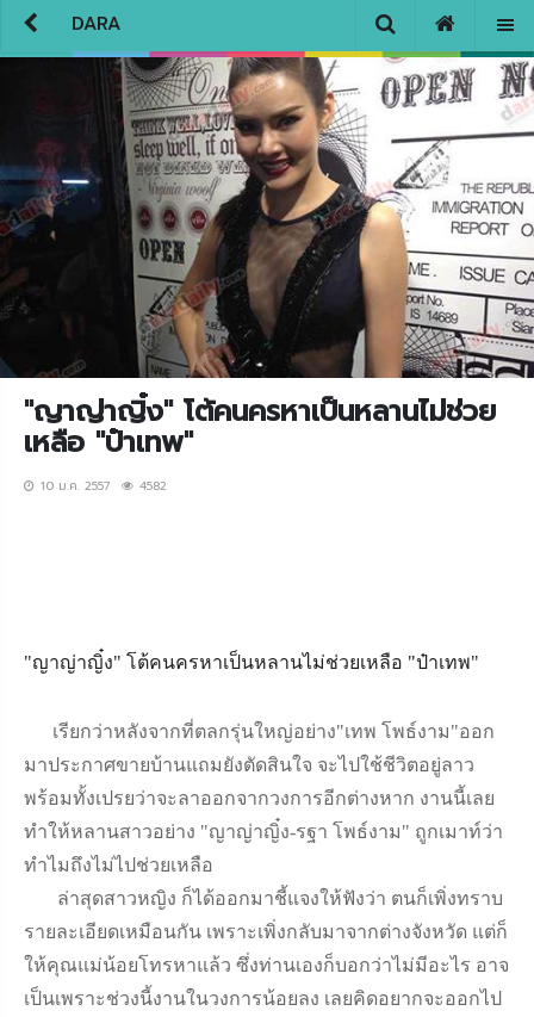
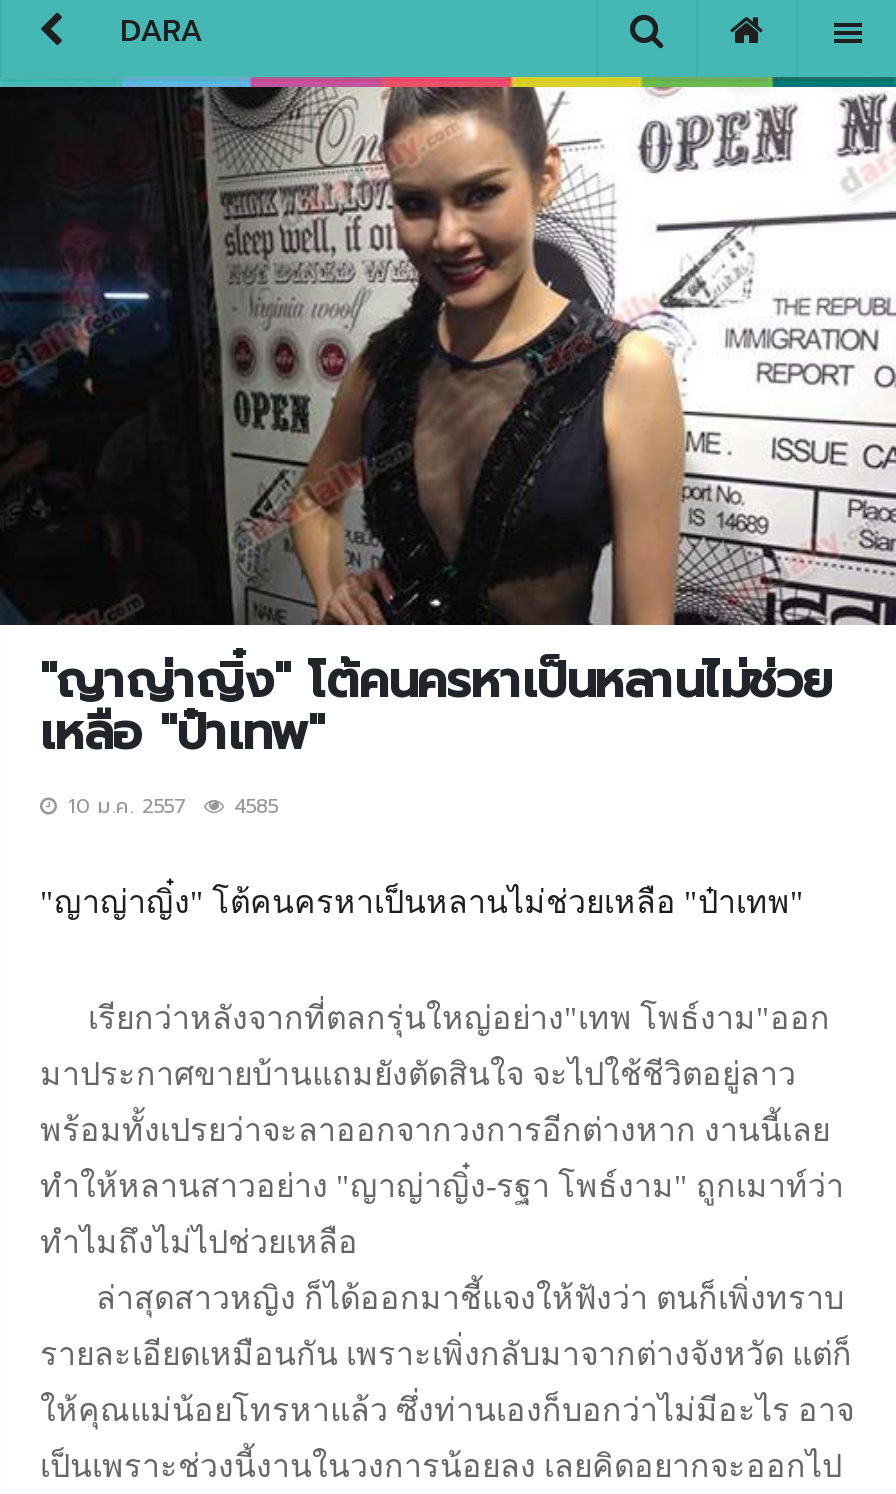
- 10 ม.ค. 2557 4582
+ 10 ม.ค. 2557 4585
